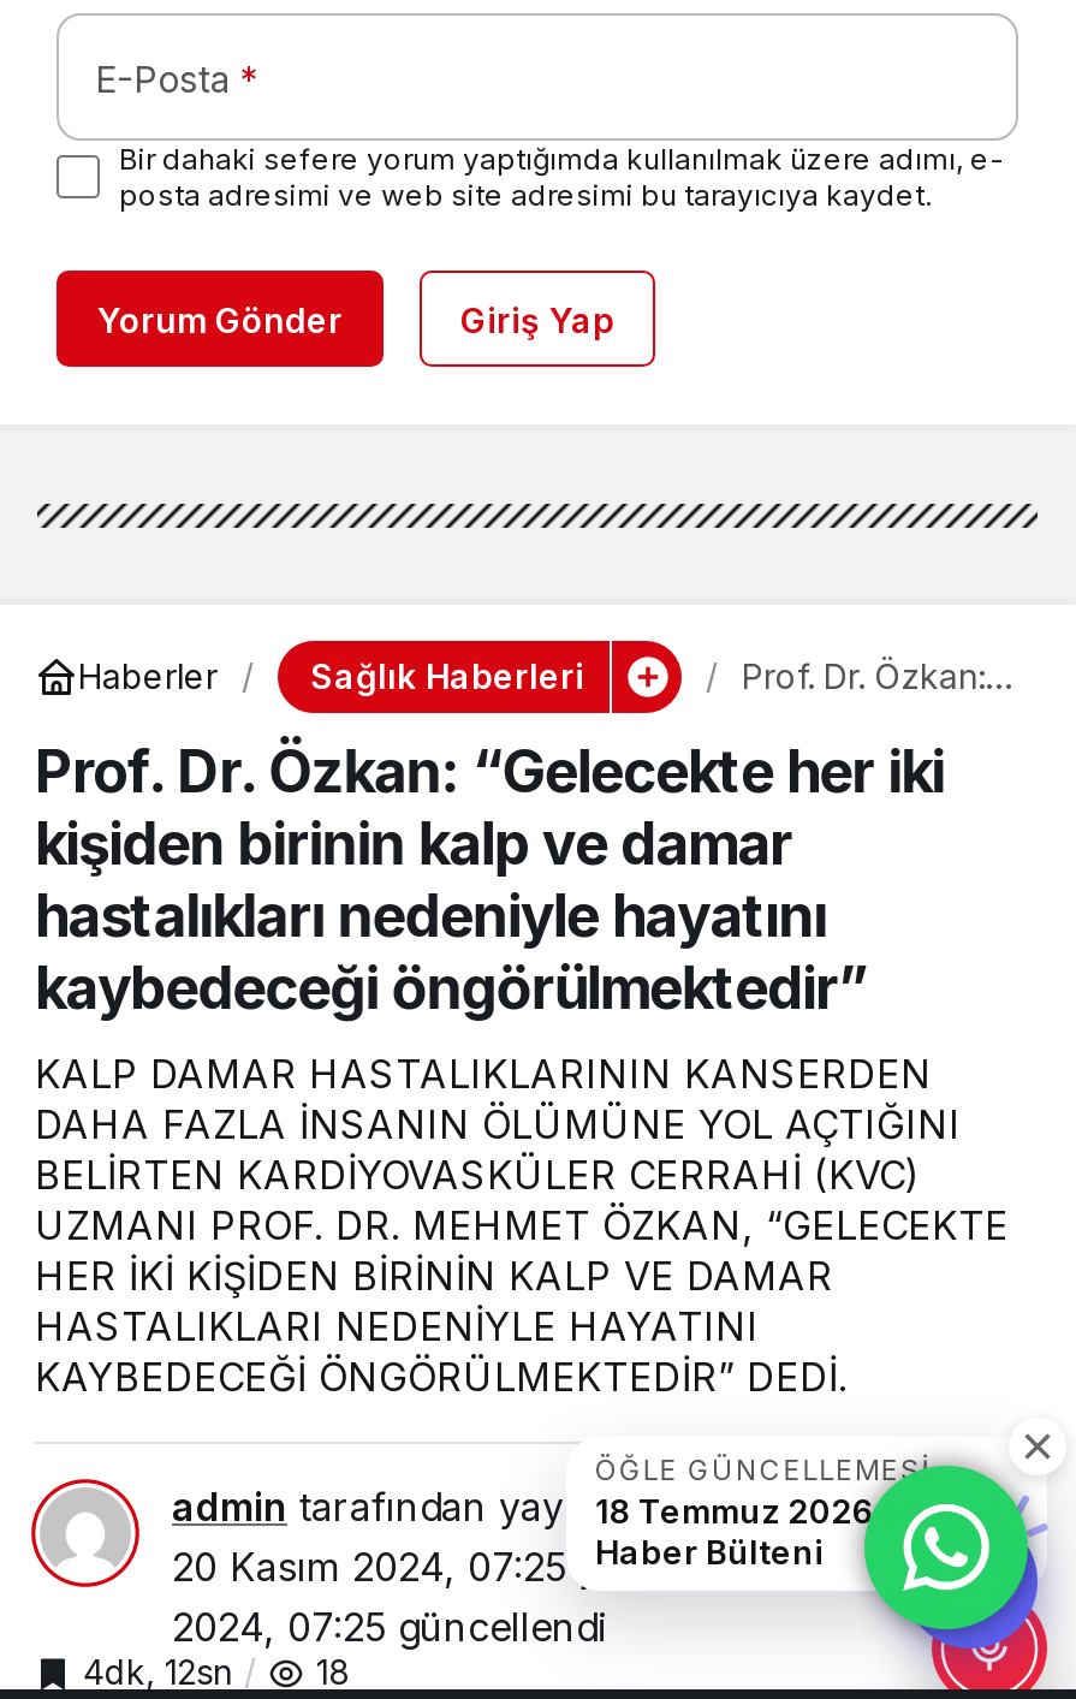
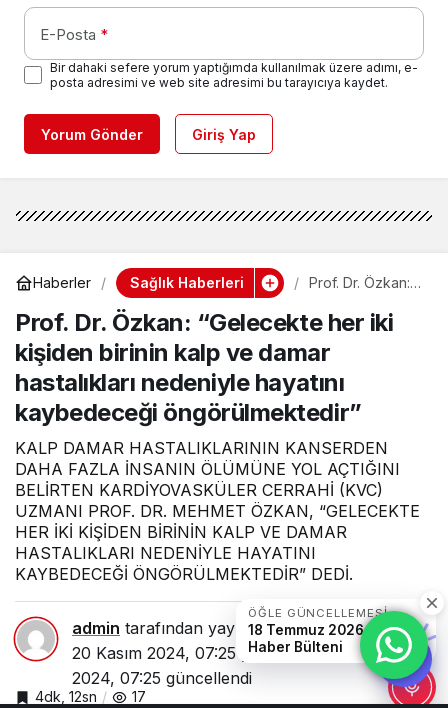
- 18
+ 17
